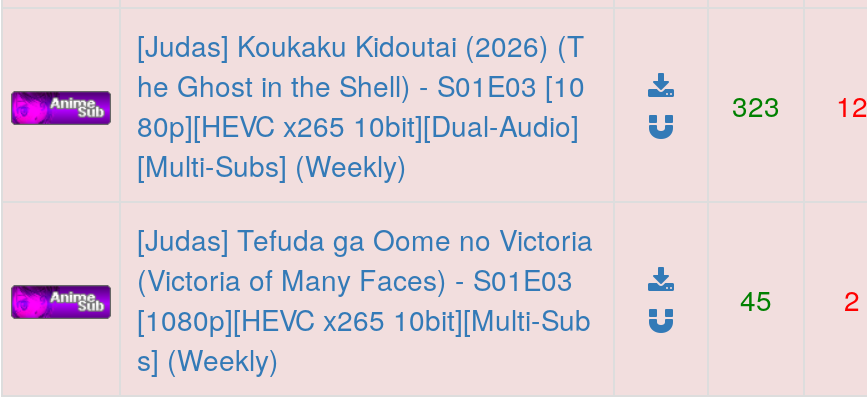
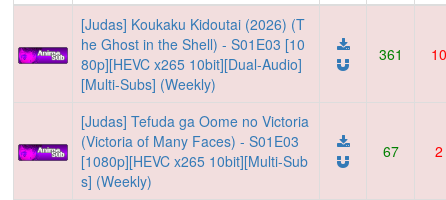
- 323
+ 361

- 12
+ 10

- 45 2
+ 67 2
